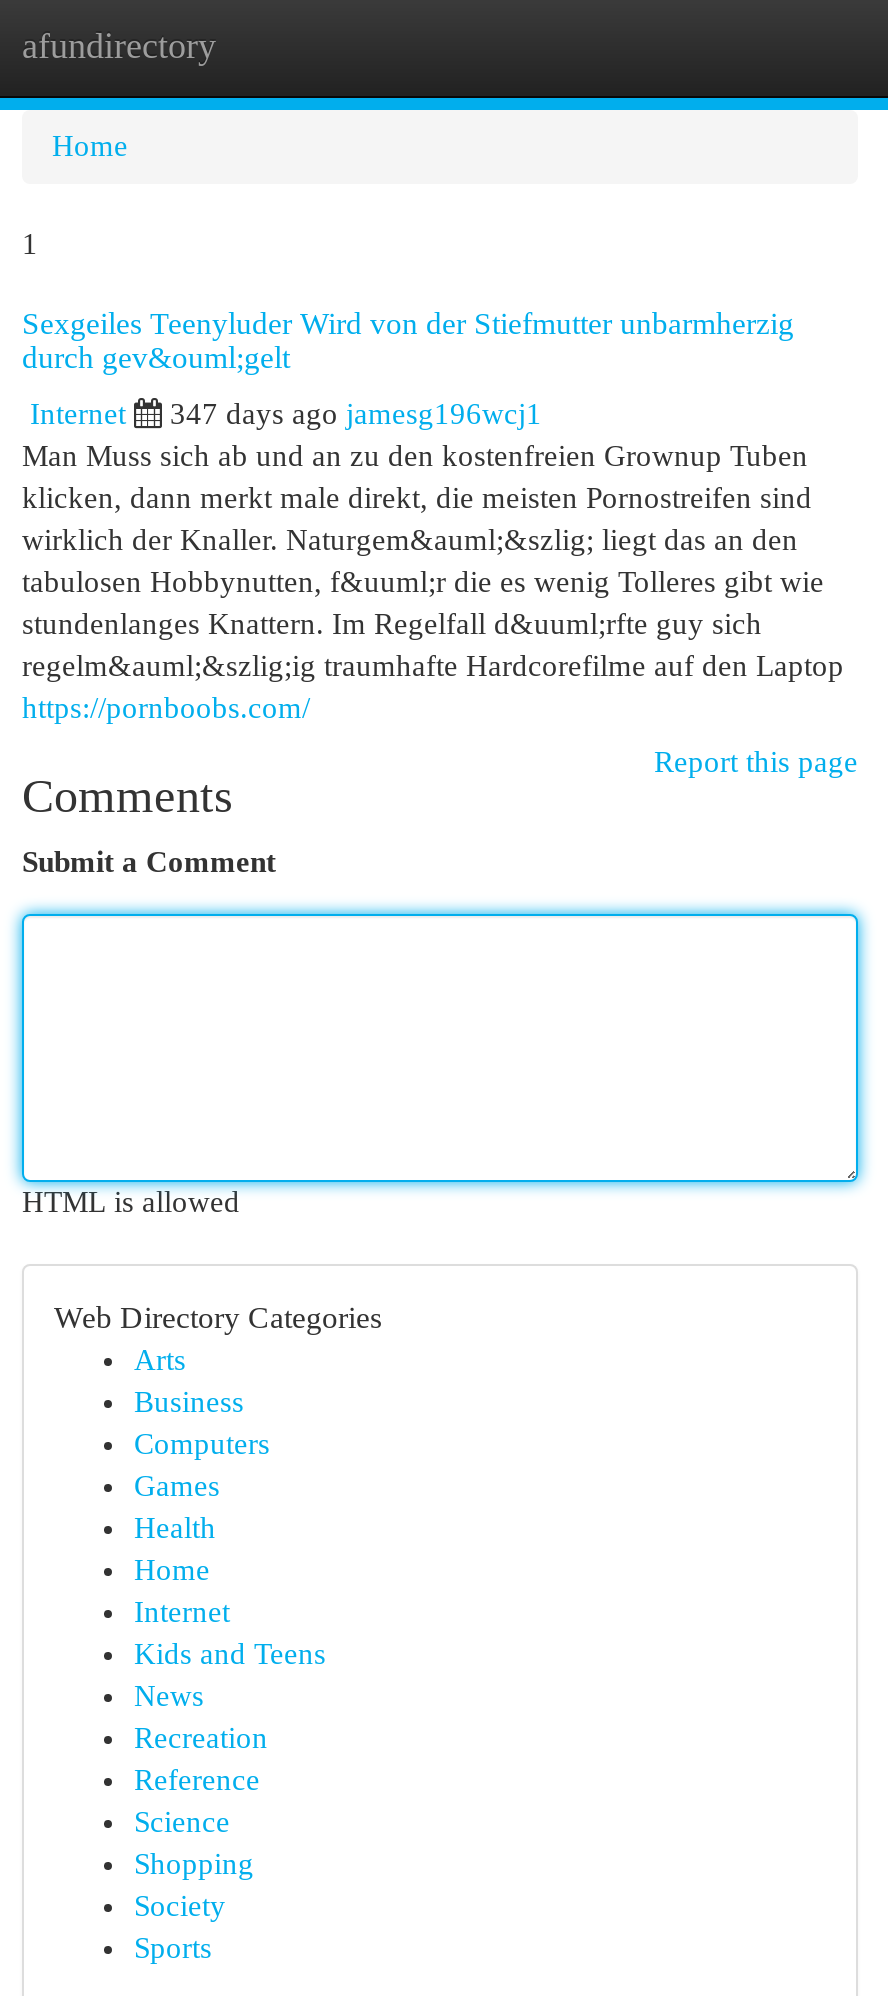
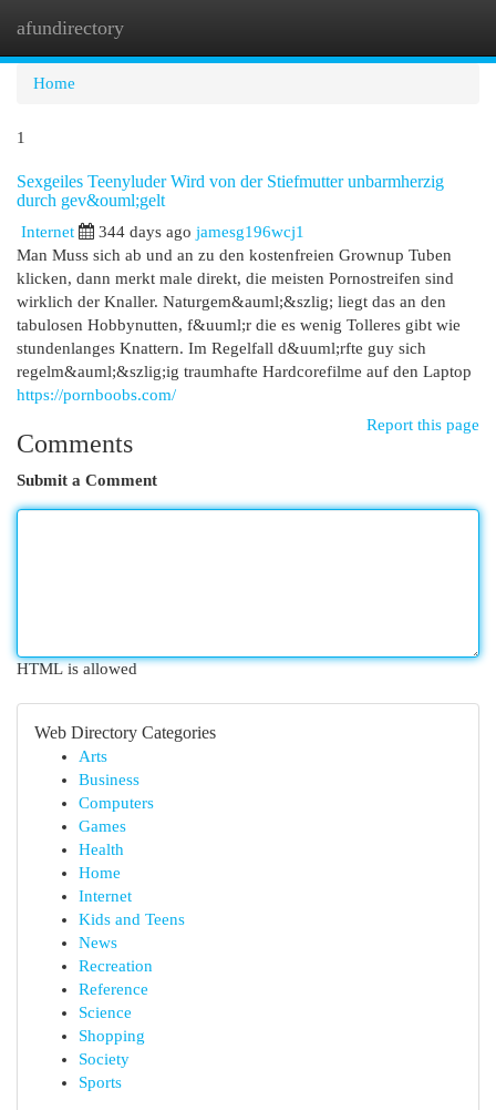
- 347 days ago jamesg196wcj1
+ 344 days ago jamesg196wcj1
